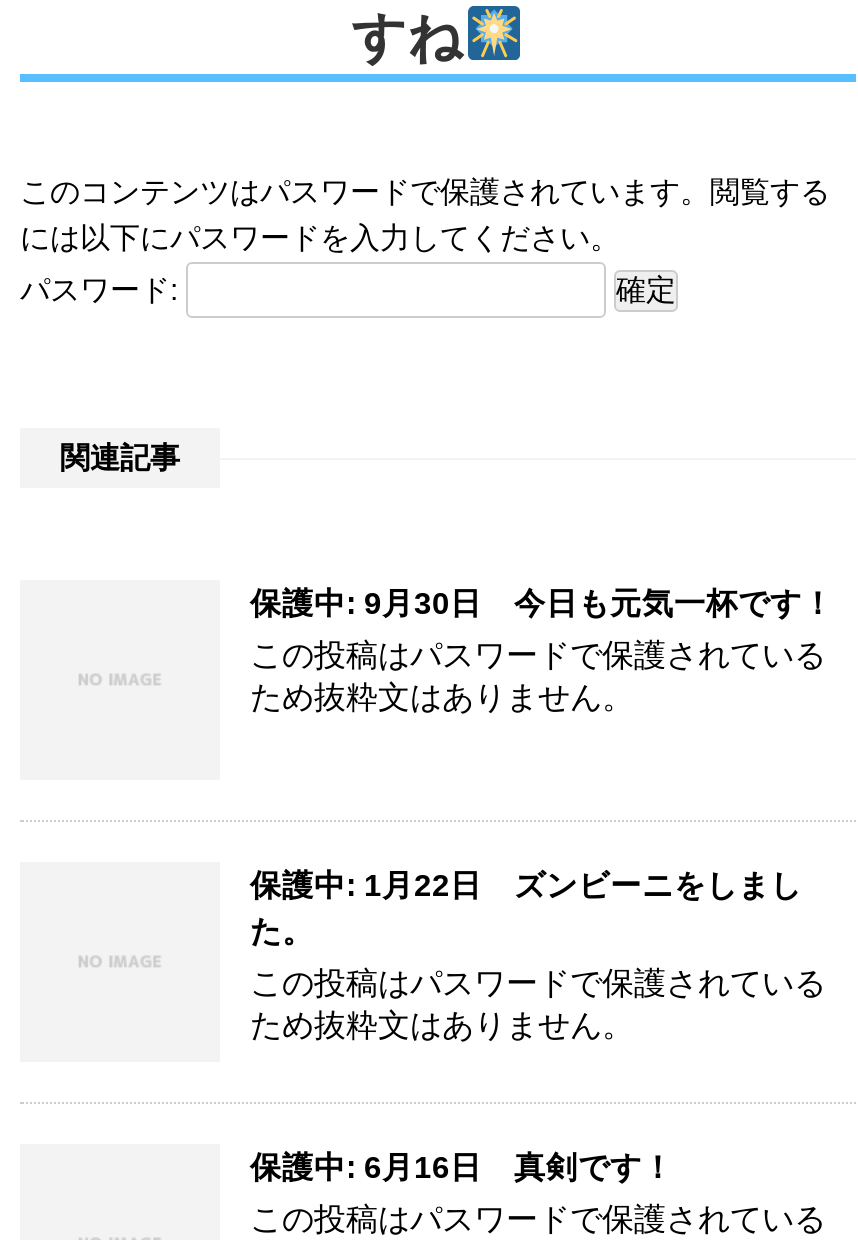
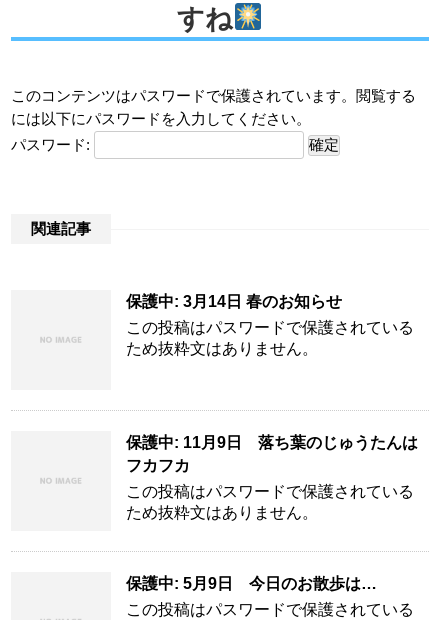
- 保護中: 9月30日 今日も元気一杯です！
+ 保護中: 3月14日 春のお知らせ

- 保護中: 1月22日 ズンビーニをしまし
- た。
+ 保護中: 11月9日 落ち葉のじゅうたんは
+ フカフカ

- 保護中: 6月16日 真剣です！
+ 保護中: 5月9日 今日のお散歩は…
